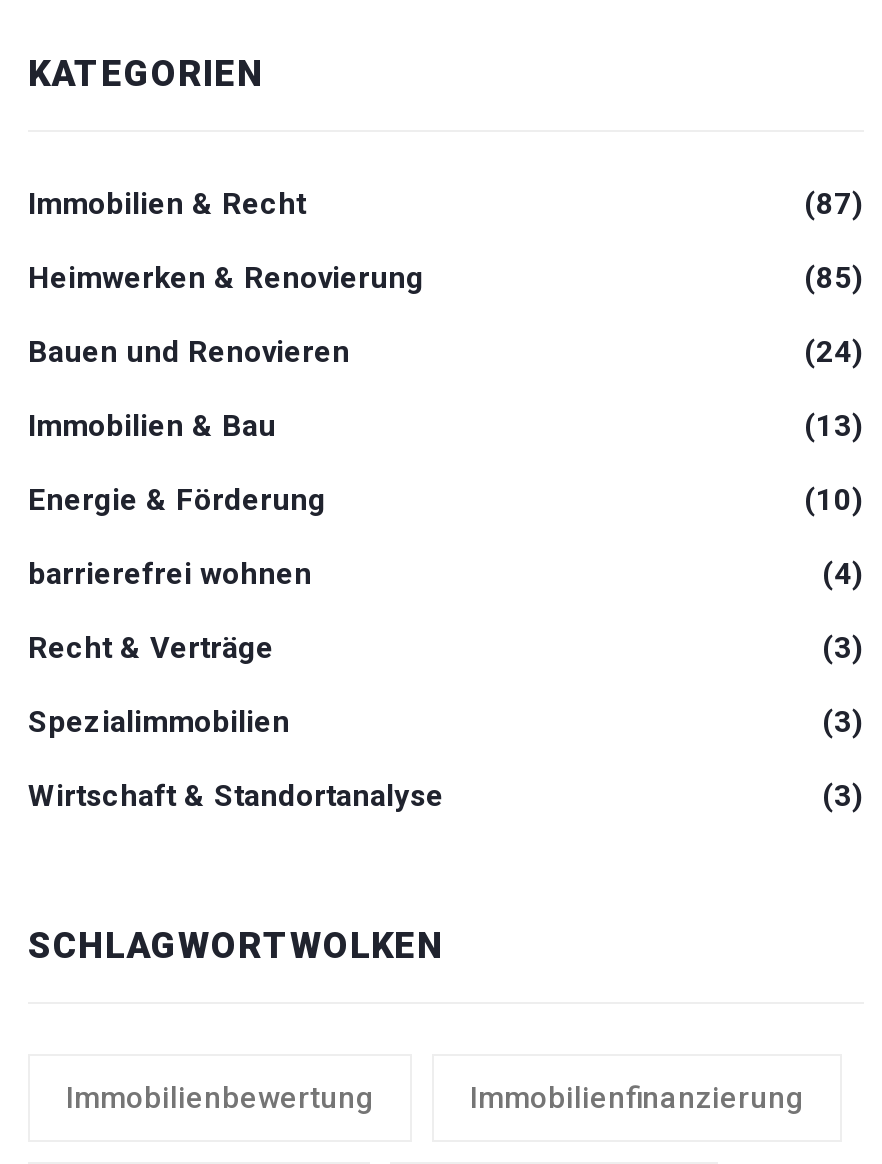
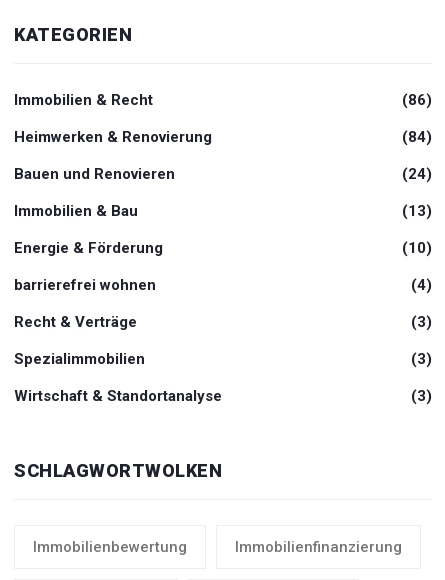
- (87)
+ (86)

- (85)
+ (84)
